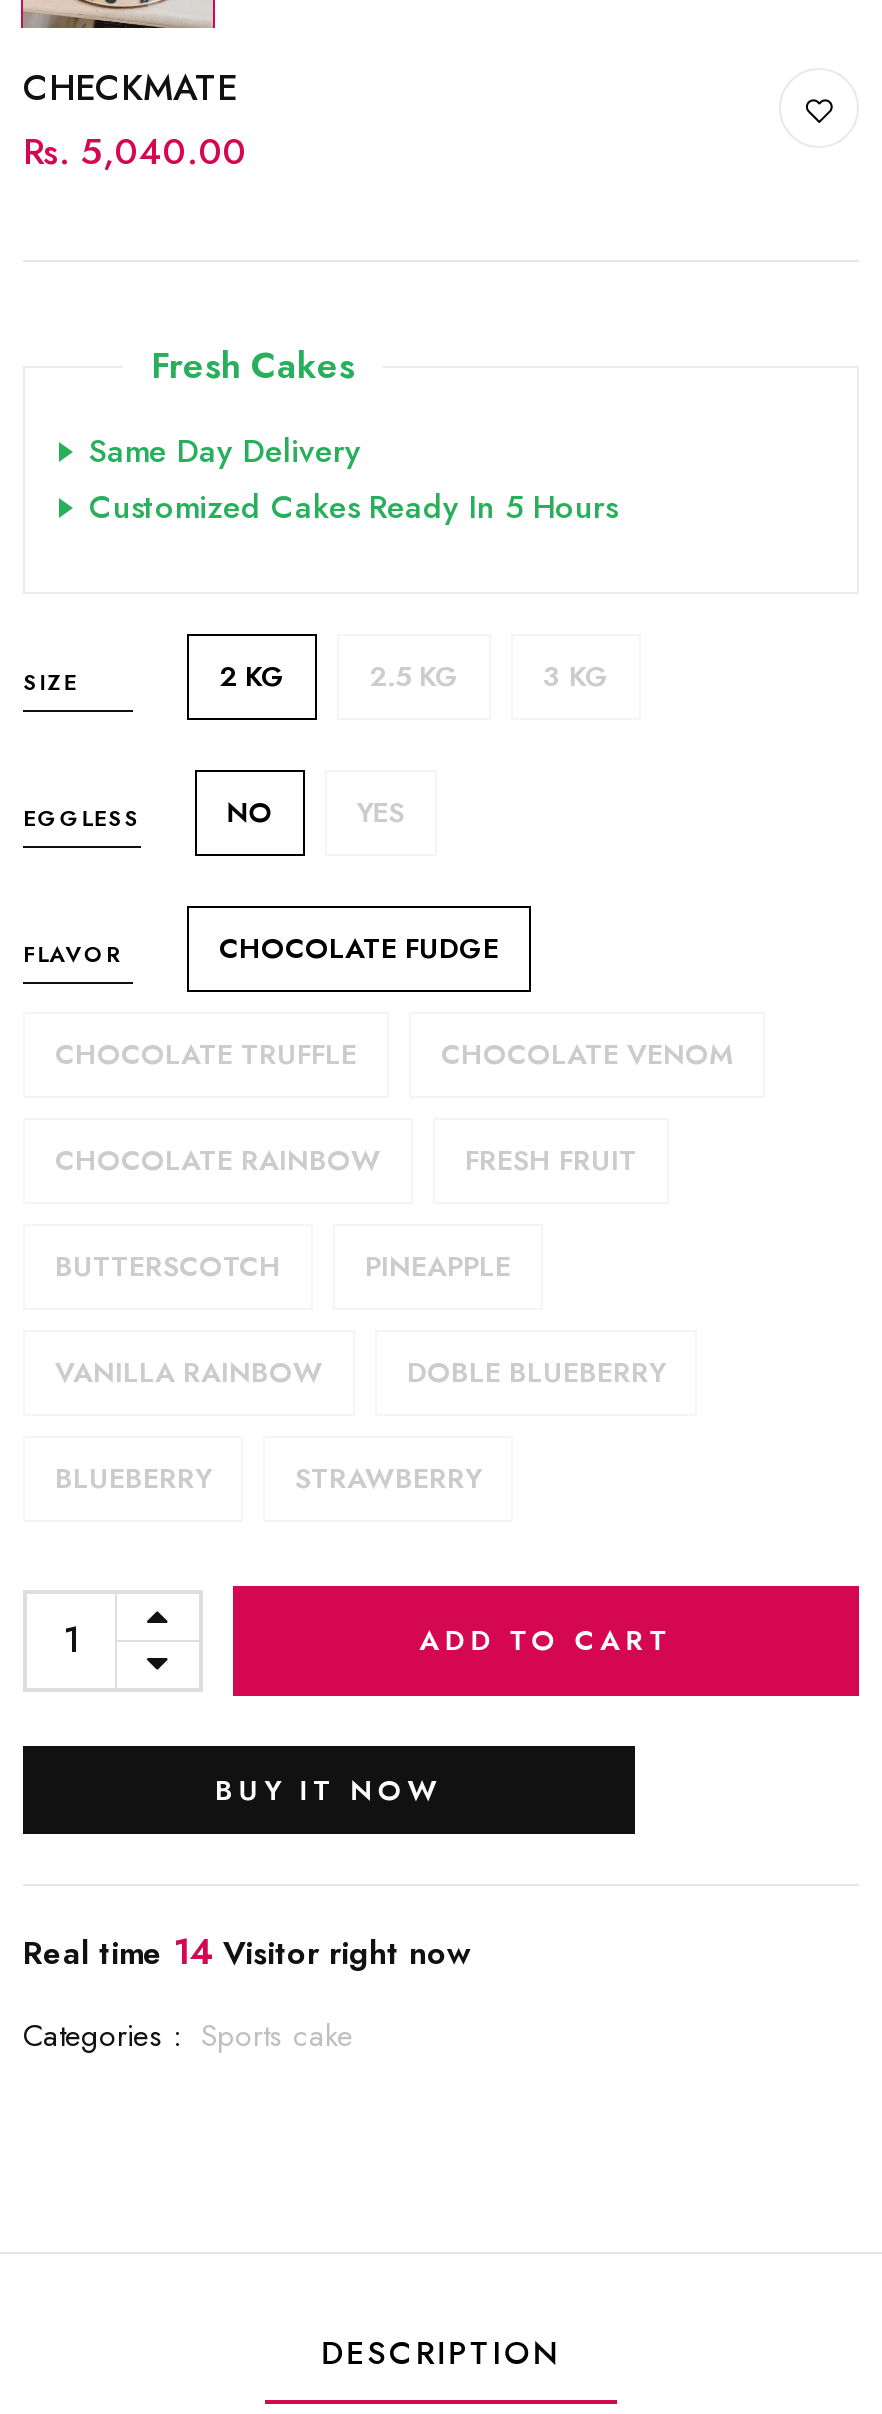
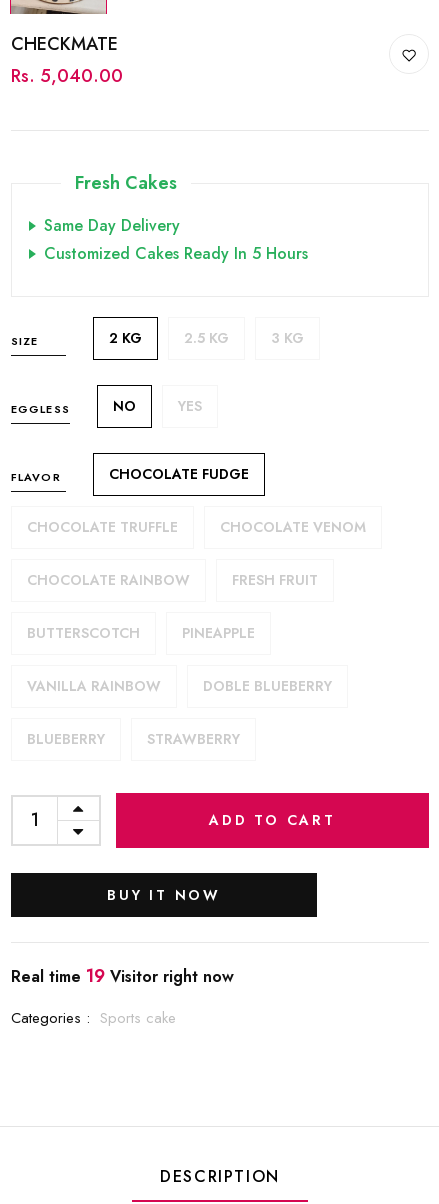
- Real time 14 Visitor right now
+ Real time 19 Visitor right now
